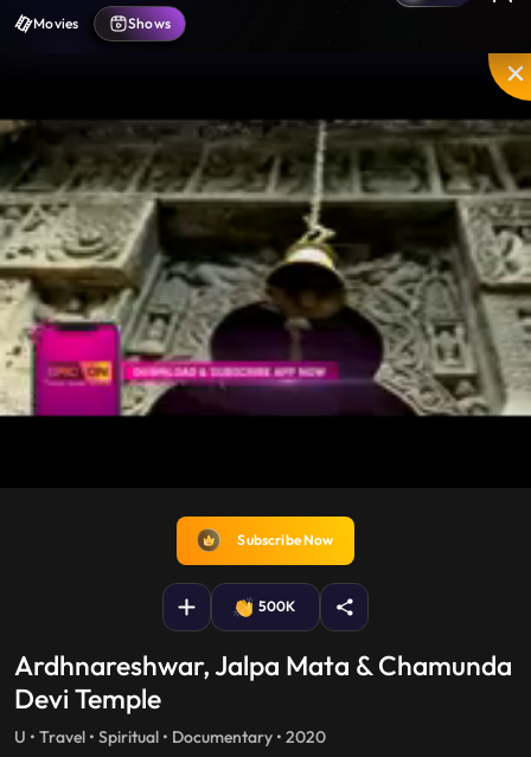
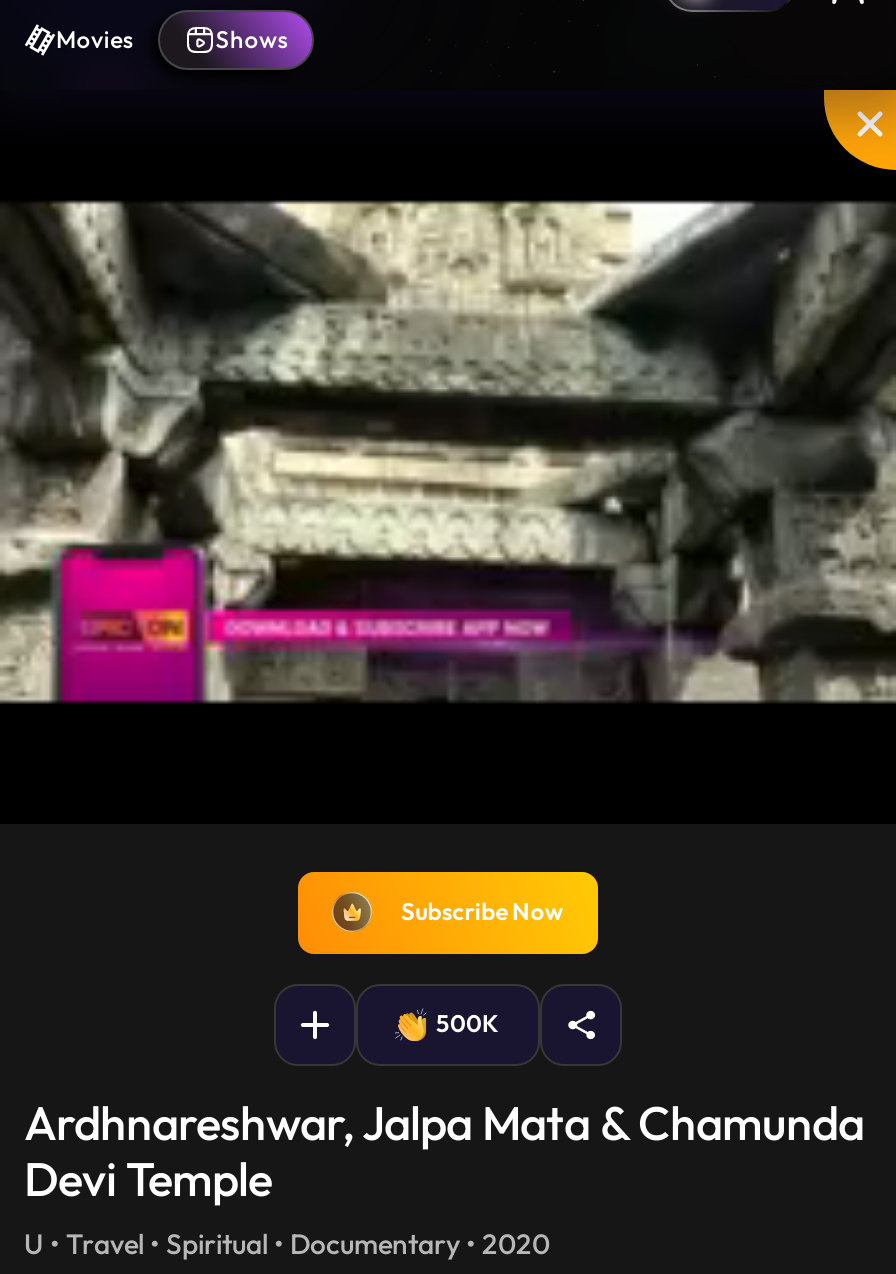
- [image]
+ [image]
